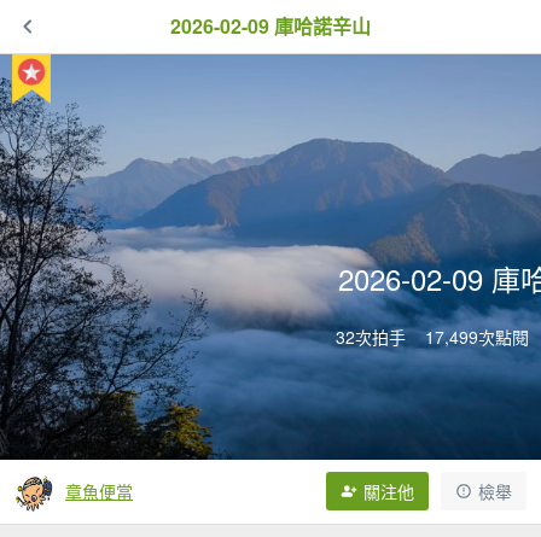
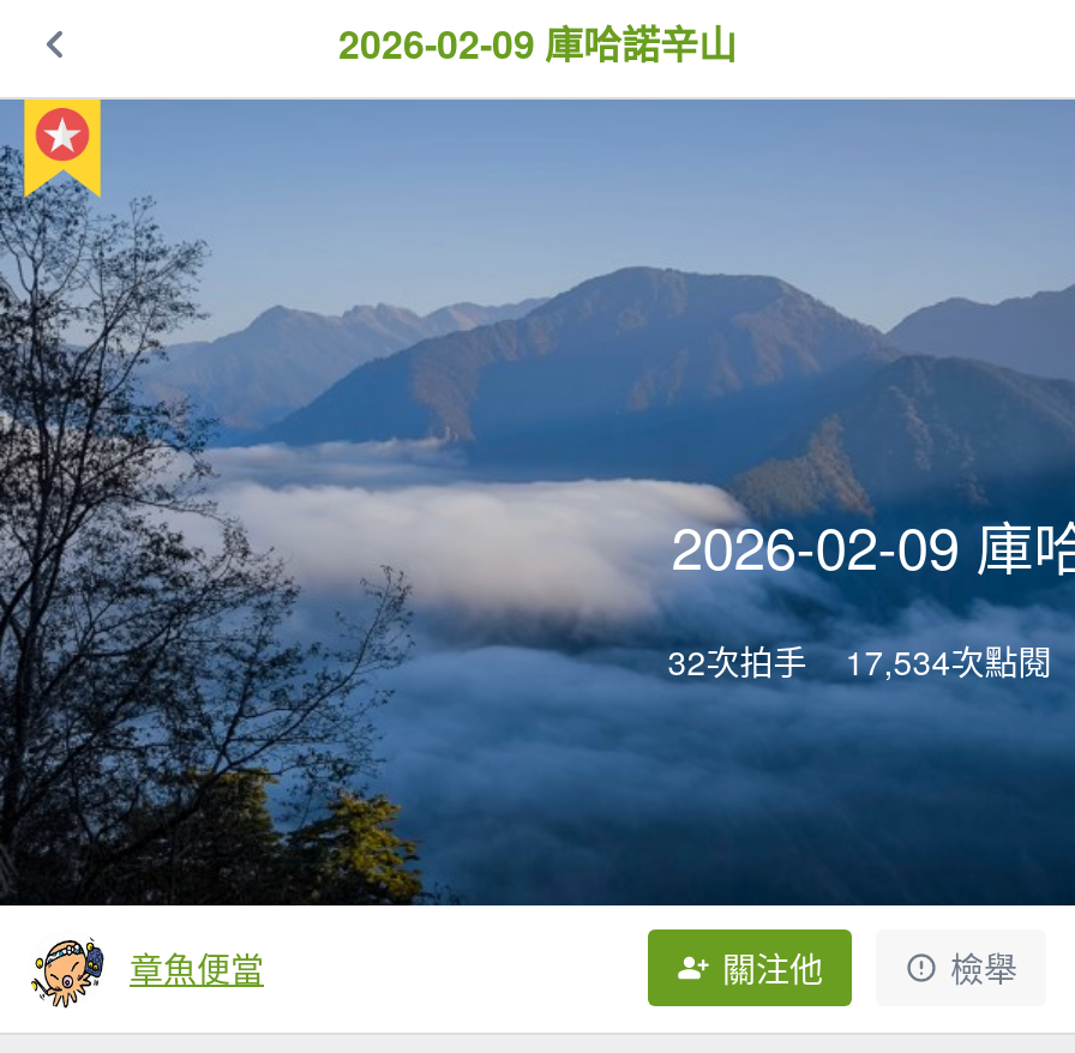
- 32次拍手 17,499次點閱
+ 32次拍手 17,534次點閱
